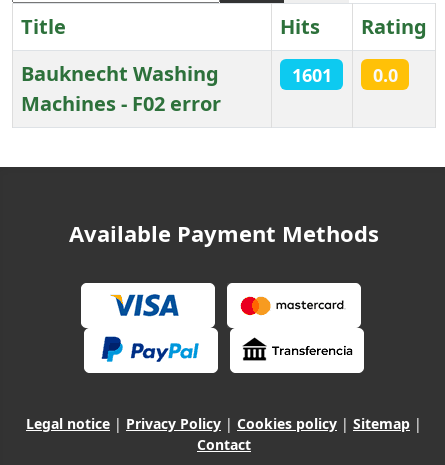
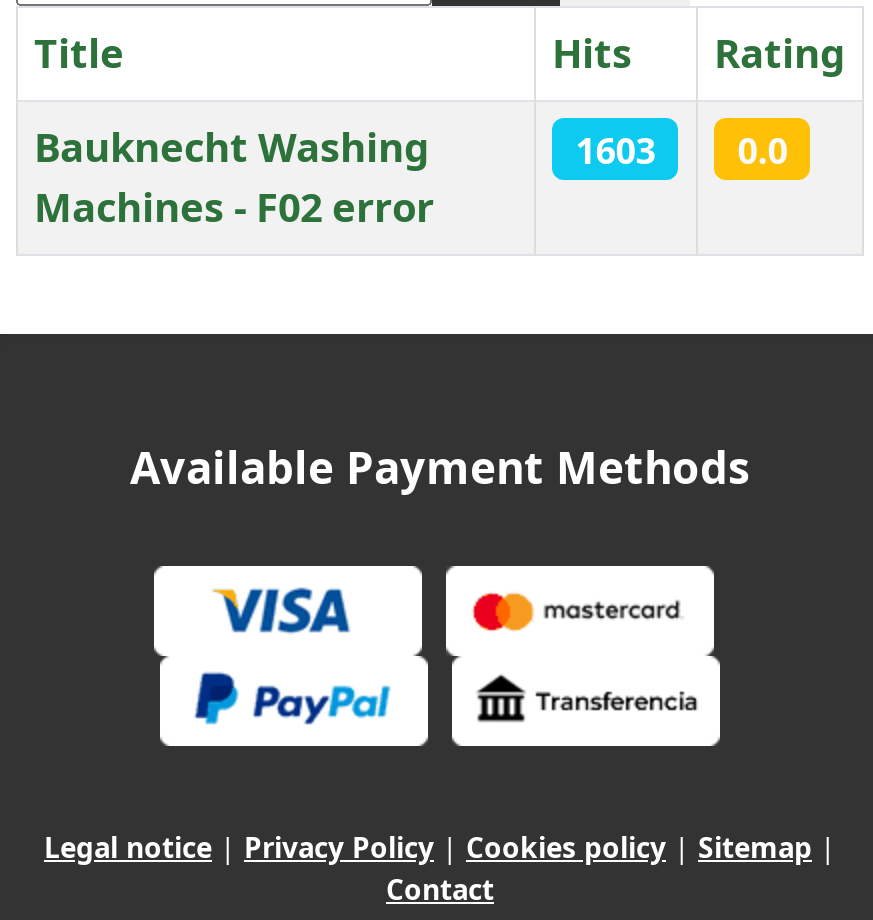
- 1601 0.0
+ 1603 0.0
